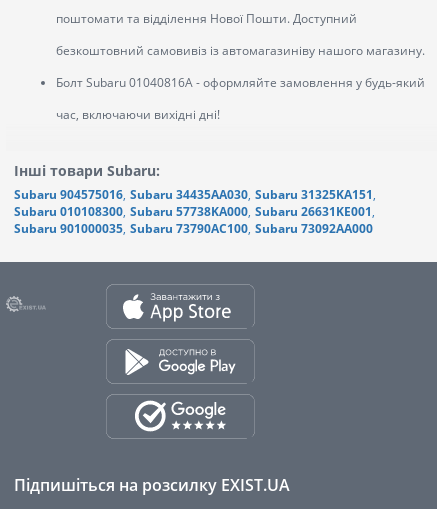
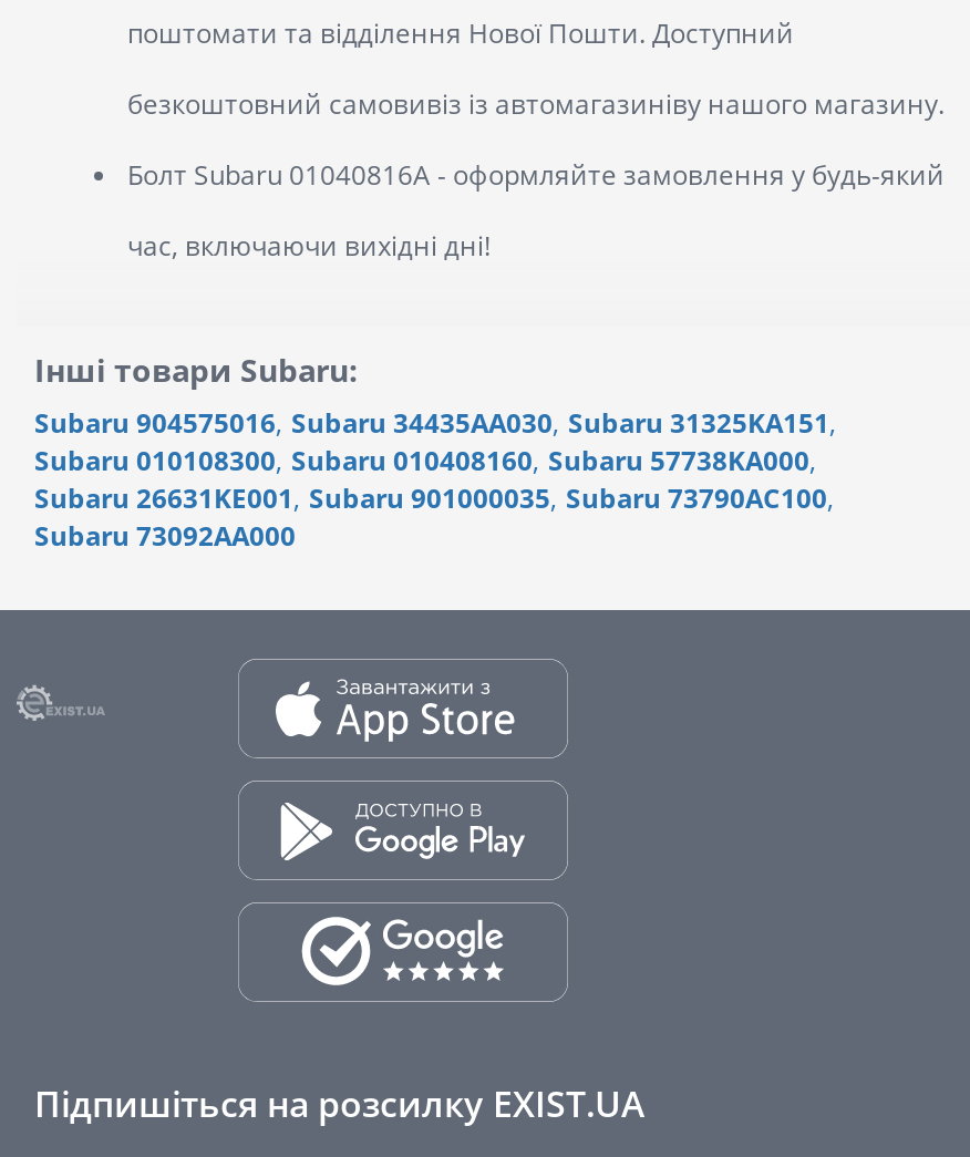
- Subaru 010108300, Subaru 57738KA000, Subaru 26631KE001,
- Subaru 901000035, Subaru 73790AC100, Subaru 73092AA000
+ Subaru 010108300, Subaru 010408160, Subaru 57738KA000,
+ Subaru 26631KE001, Subaru 901000035, Subaru 73790AC100,
+ Subaru 73092AA000
